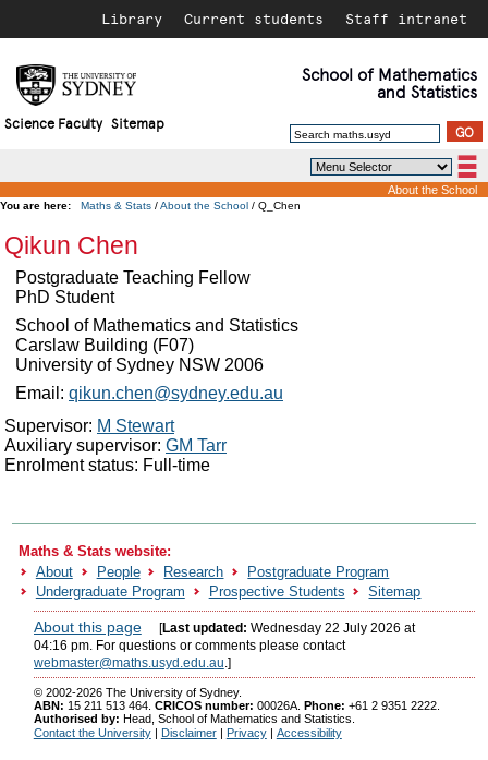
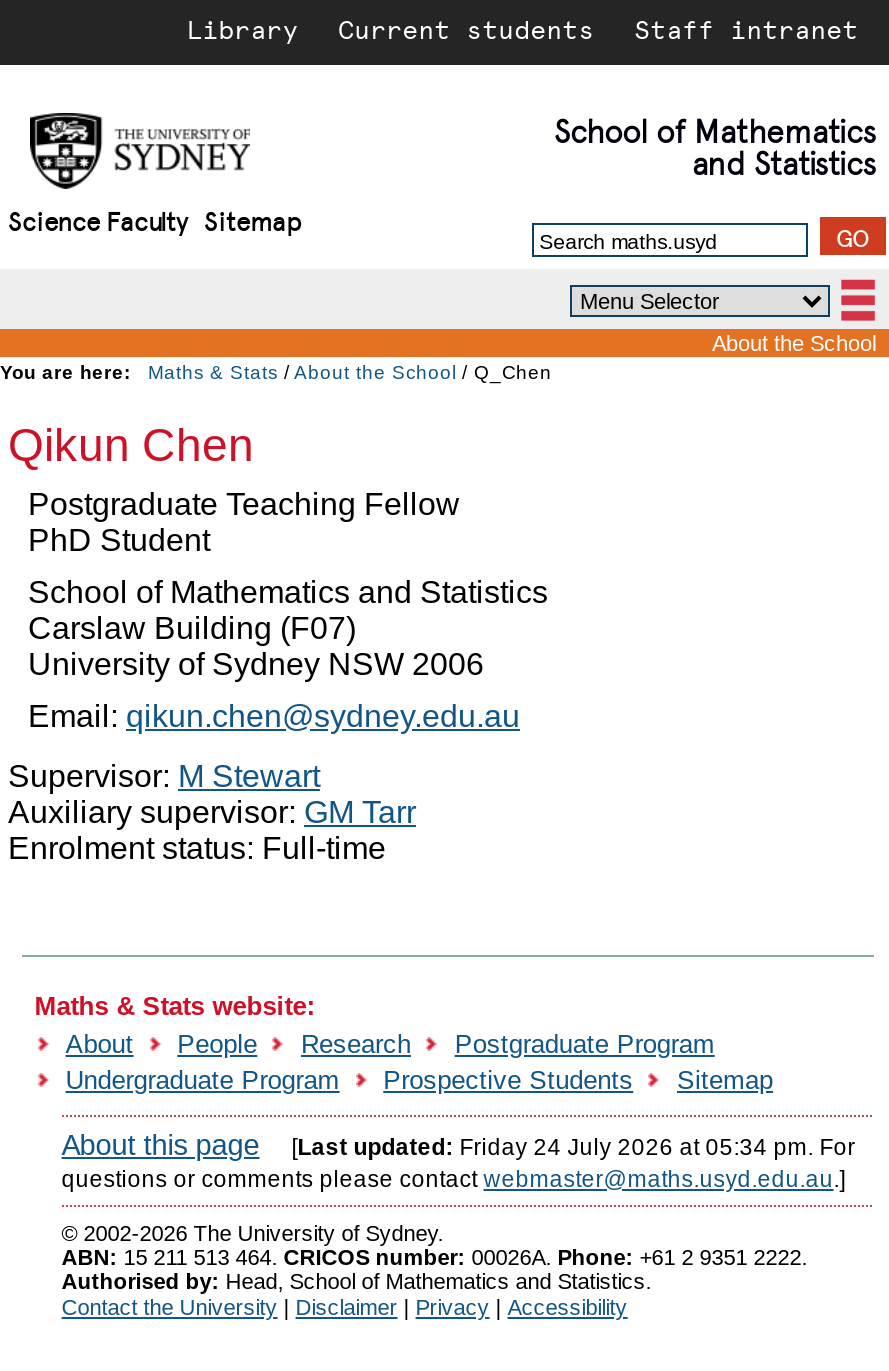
- [Last updated: Wednesday 22 July 2026 at
- 04:16 pm. For questions or comments please contact
- webmaster@maths.usyd.edu.au.]
+ [Last updated: Friday 24 July 2026 at 05:34 pm. For
+ questions or comments please contact webmaster@maths.usyd.edu.au.]
